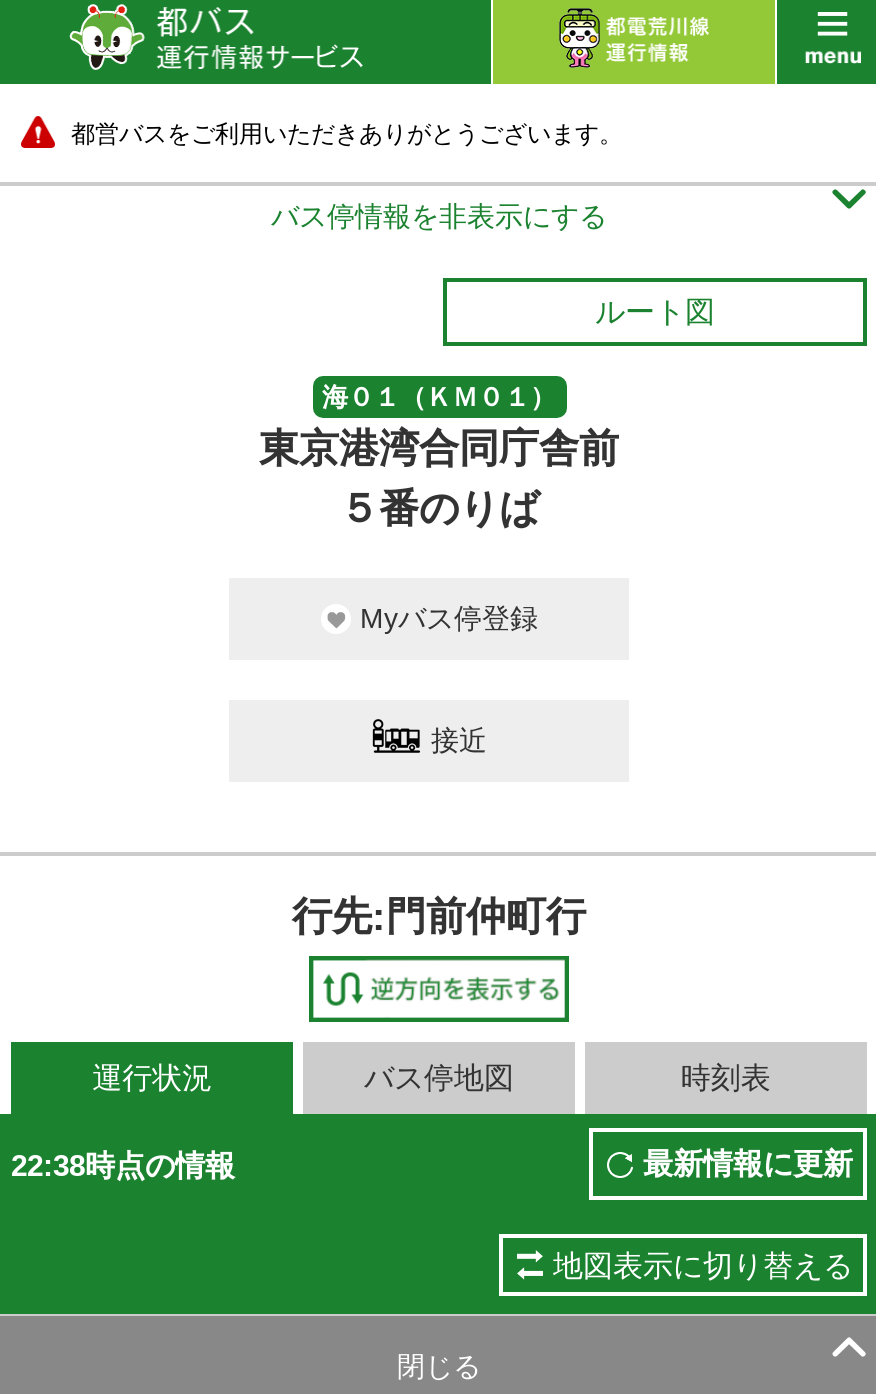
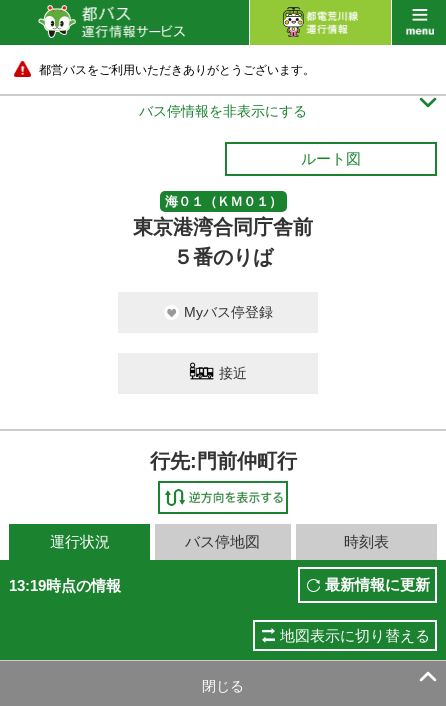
- 22:38時点の情報
+ 13:19時点の情報
